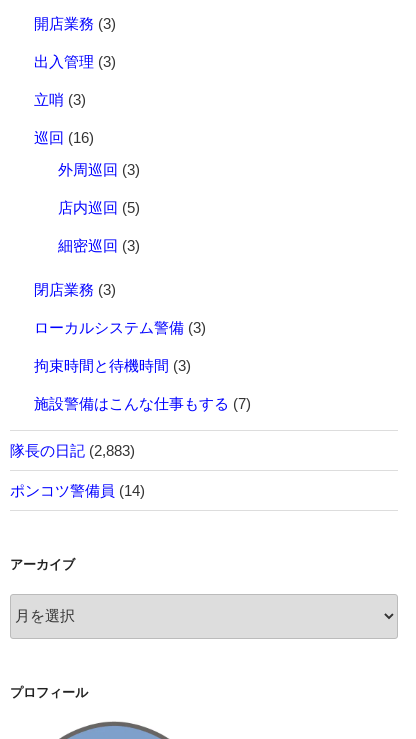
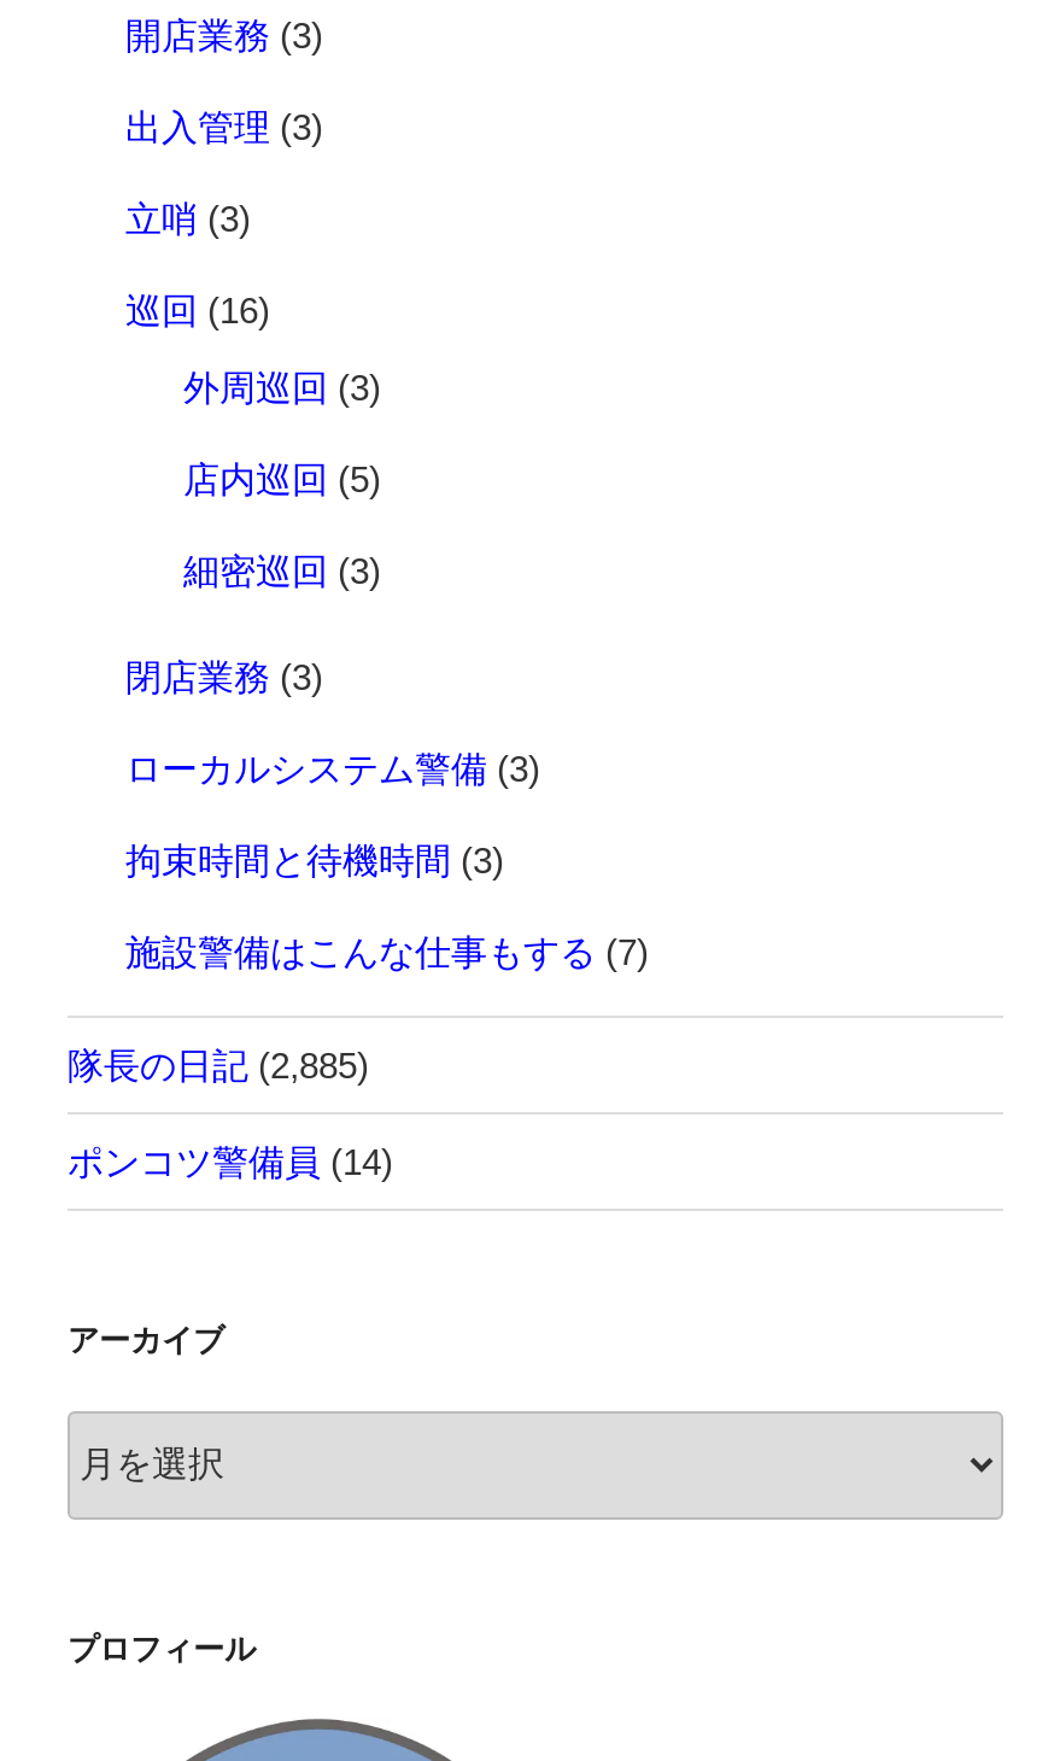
- 隊長の日記(2,883)
+ 隊長の日記(2,885)
